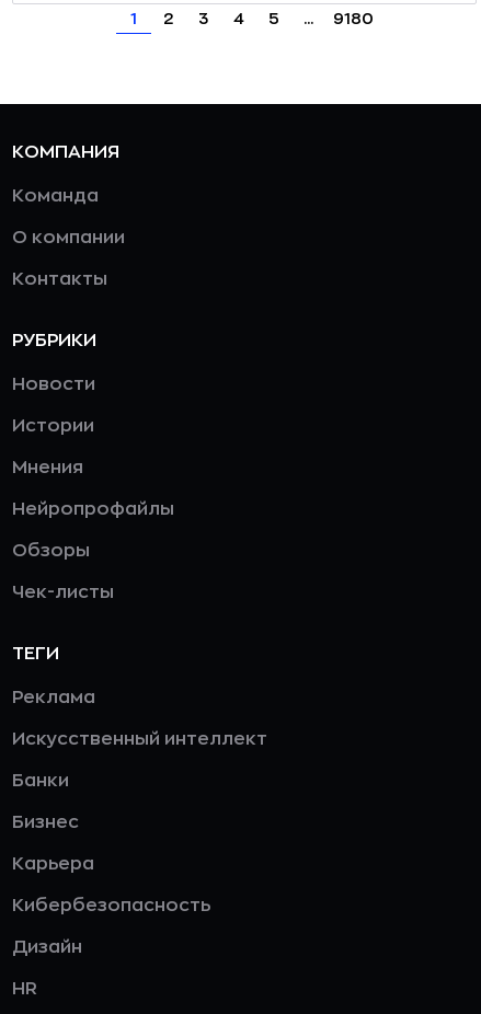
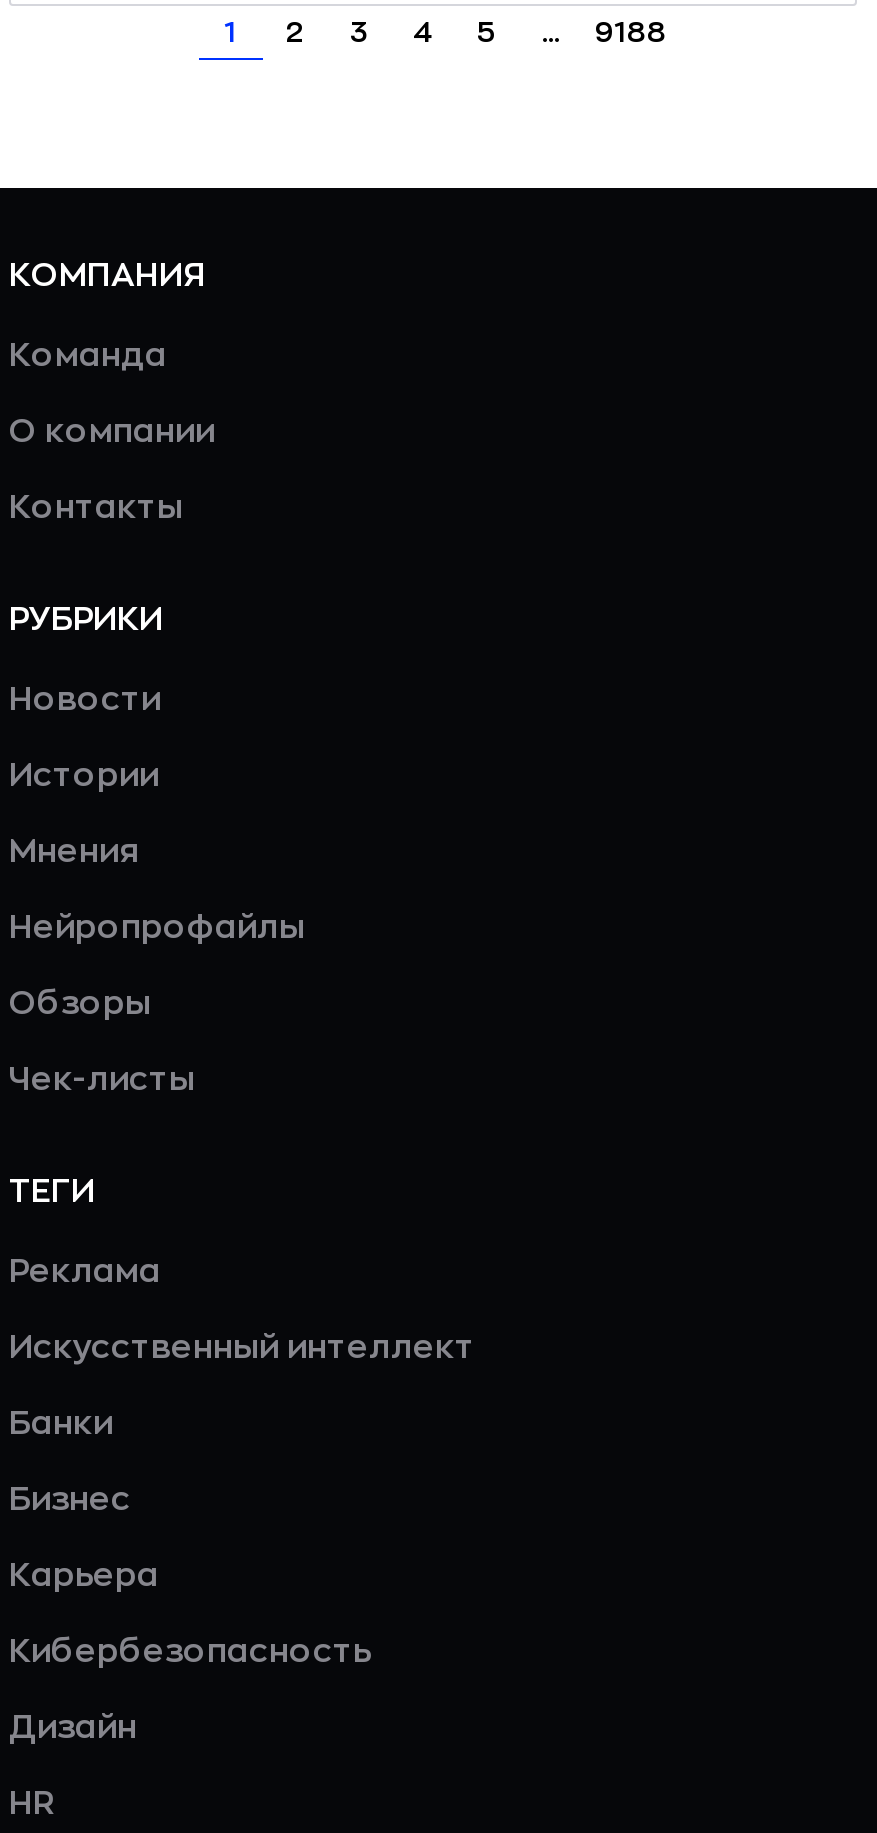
- 9180
+ 9188
